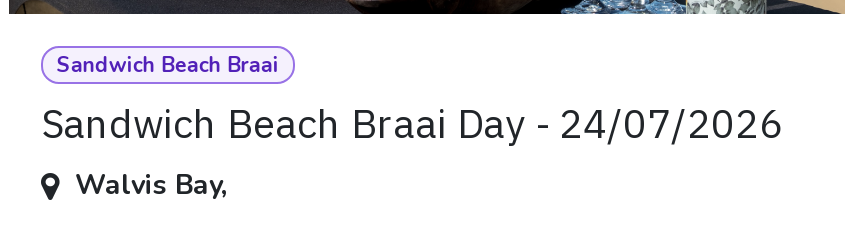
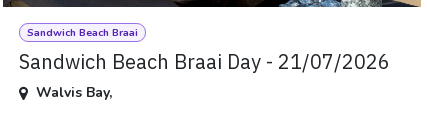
- Sandwich Beach Braai Day - 24/07/2026
+ Sandwich Beach Braai Day - 21/07/2026
